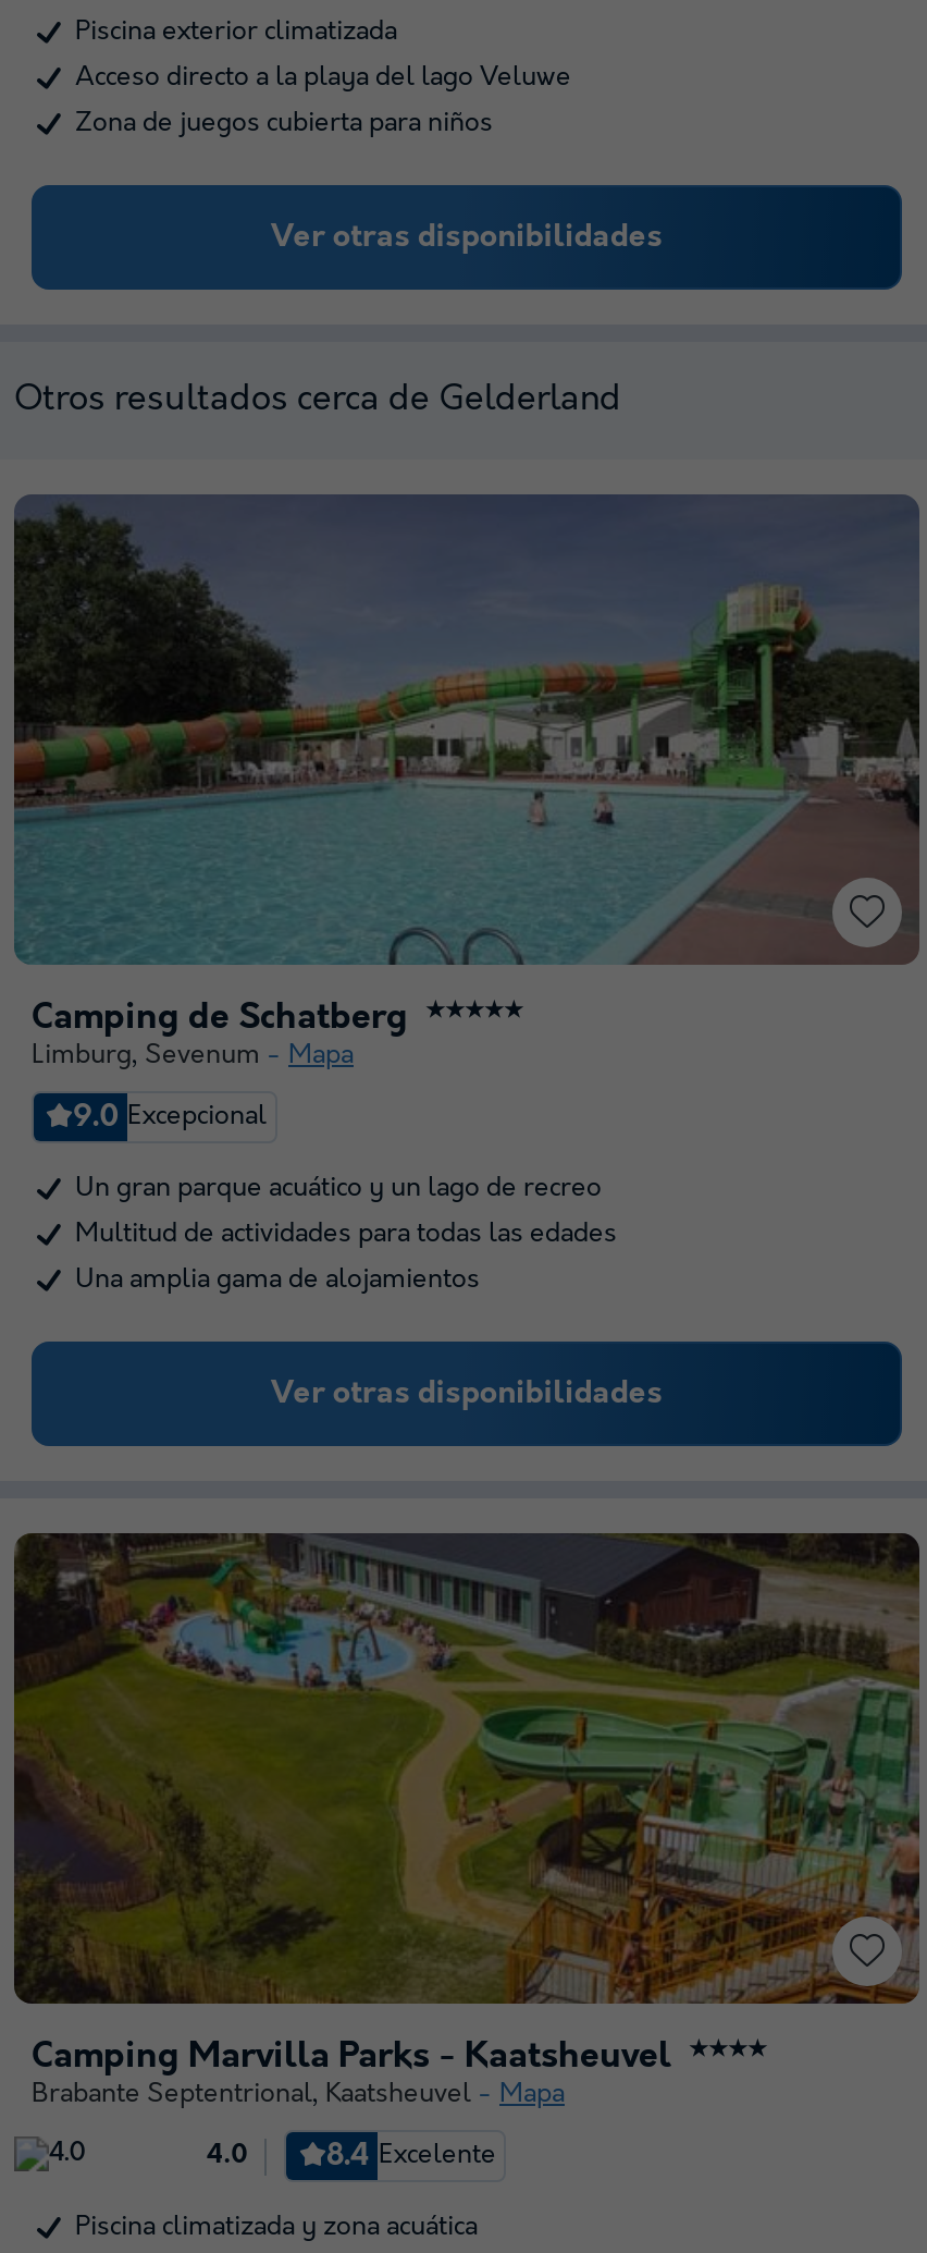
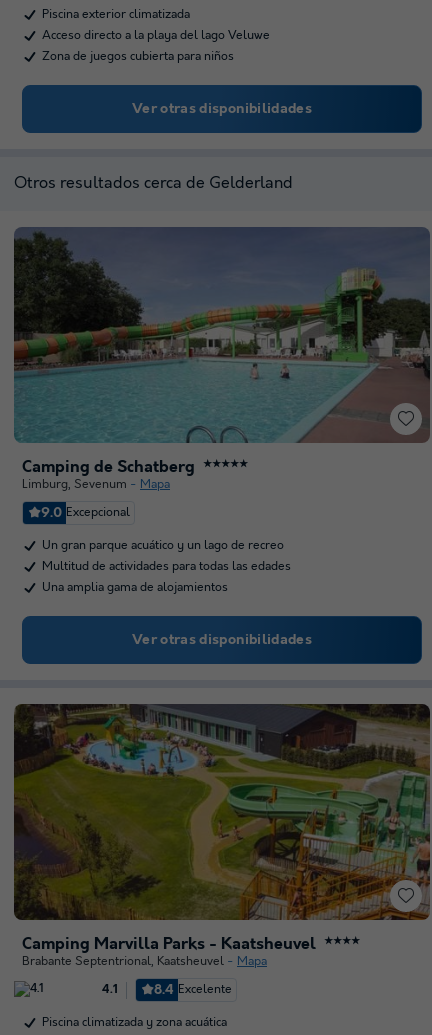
- 4.0
+ 4.1
